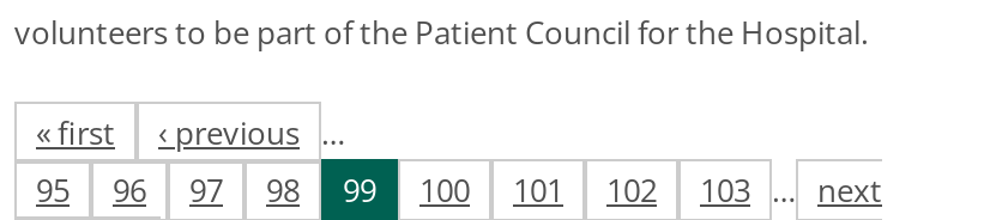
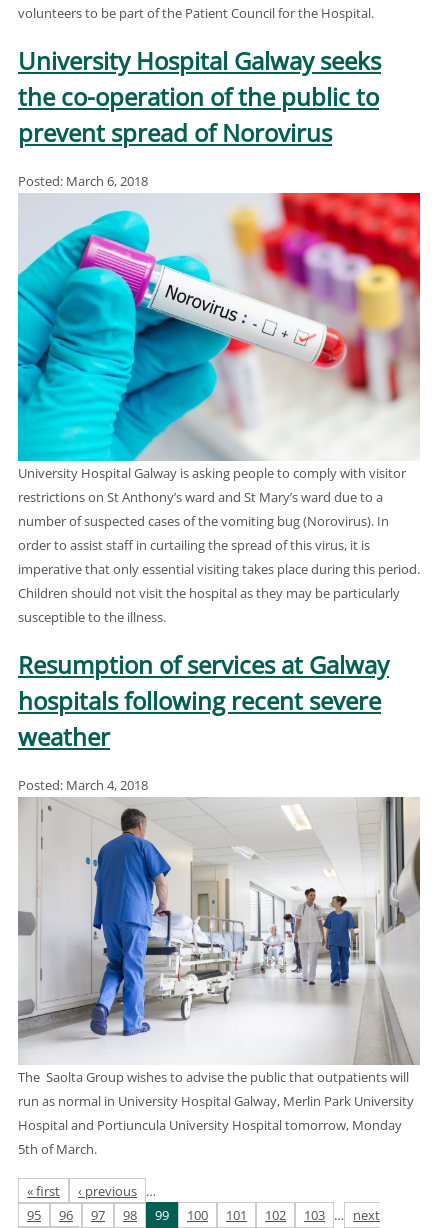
+ [image]
+ University Hospital Galway is asking people to comply with visitor
+ restrictions on St Anthony’s ward and St Mary’s ward due to a
+ number of suspected cases of the vomiting bug (Norovirus). In
+ order to assist staff in curtailing the spread of this virus, it is
+ imperative that only essential visiting takes place during this period.
+ Children should not visit the hospital as they may be particularly
+ susceptible to the illness.
+ Resumption of services at Galway
+ hospitals following recent severe
+ weather
+ Posted: March 4, 2018

+ University Hospital Galway seeks
+ the co-operation of the public to
+ prevent spread of Norovirus
+ Posted: March 6, 2018

+ [image]
+ The Saolta Group wishes to advise the public that outpatients will
+ run as normal in University Hospital Galway, Merlin Park University
+ Hospital and Portiuncula University Hospital tomorrow, Monday
+ 5th of March.
